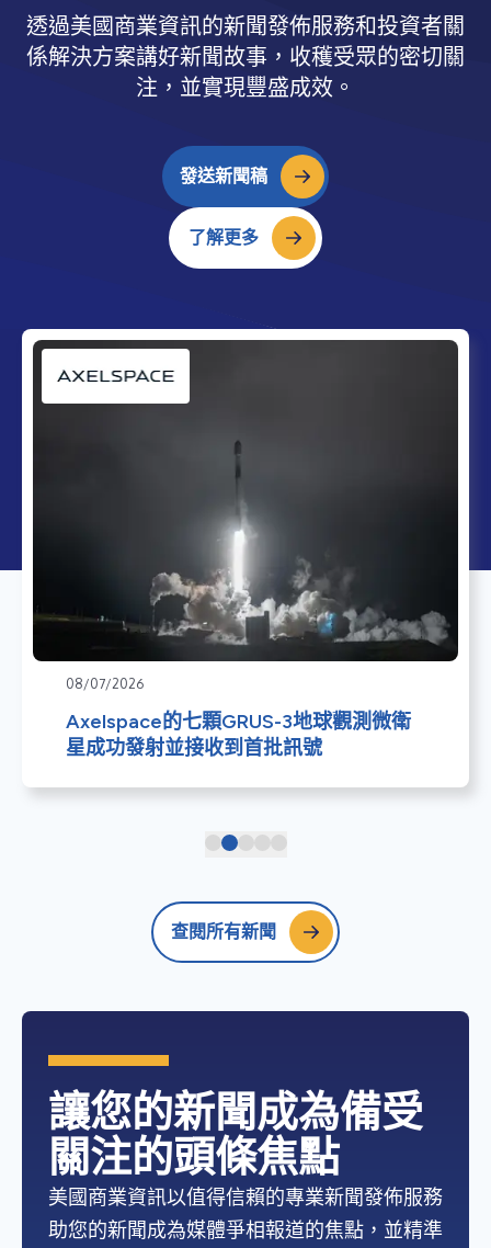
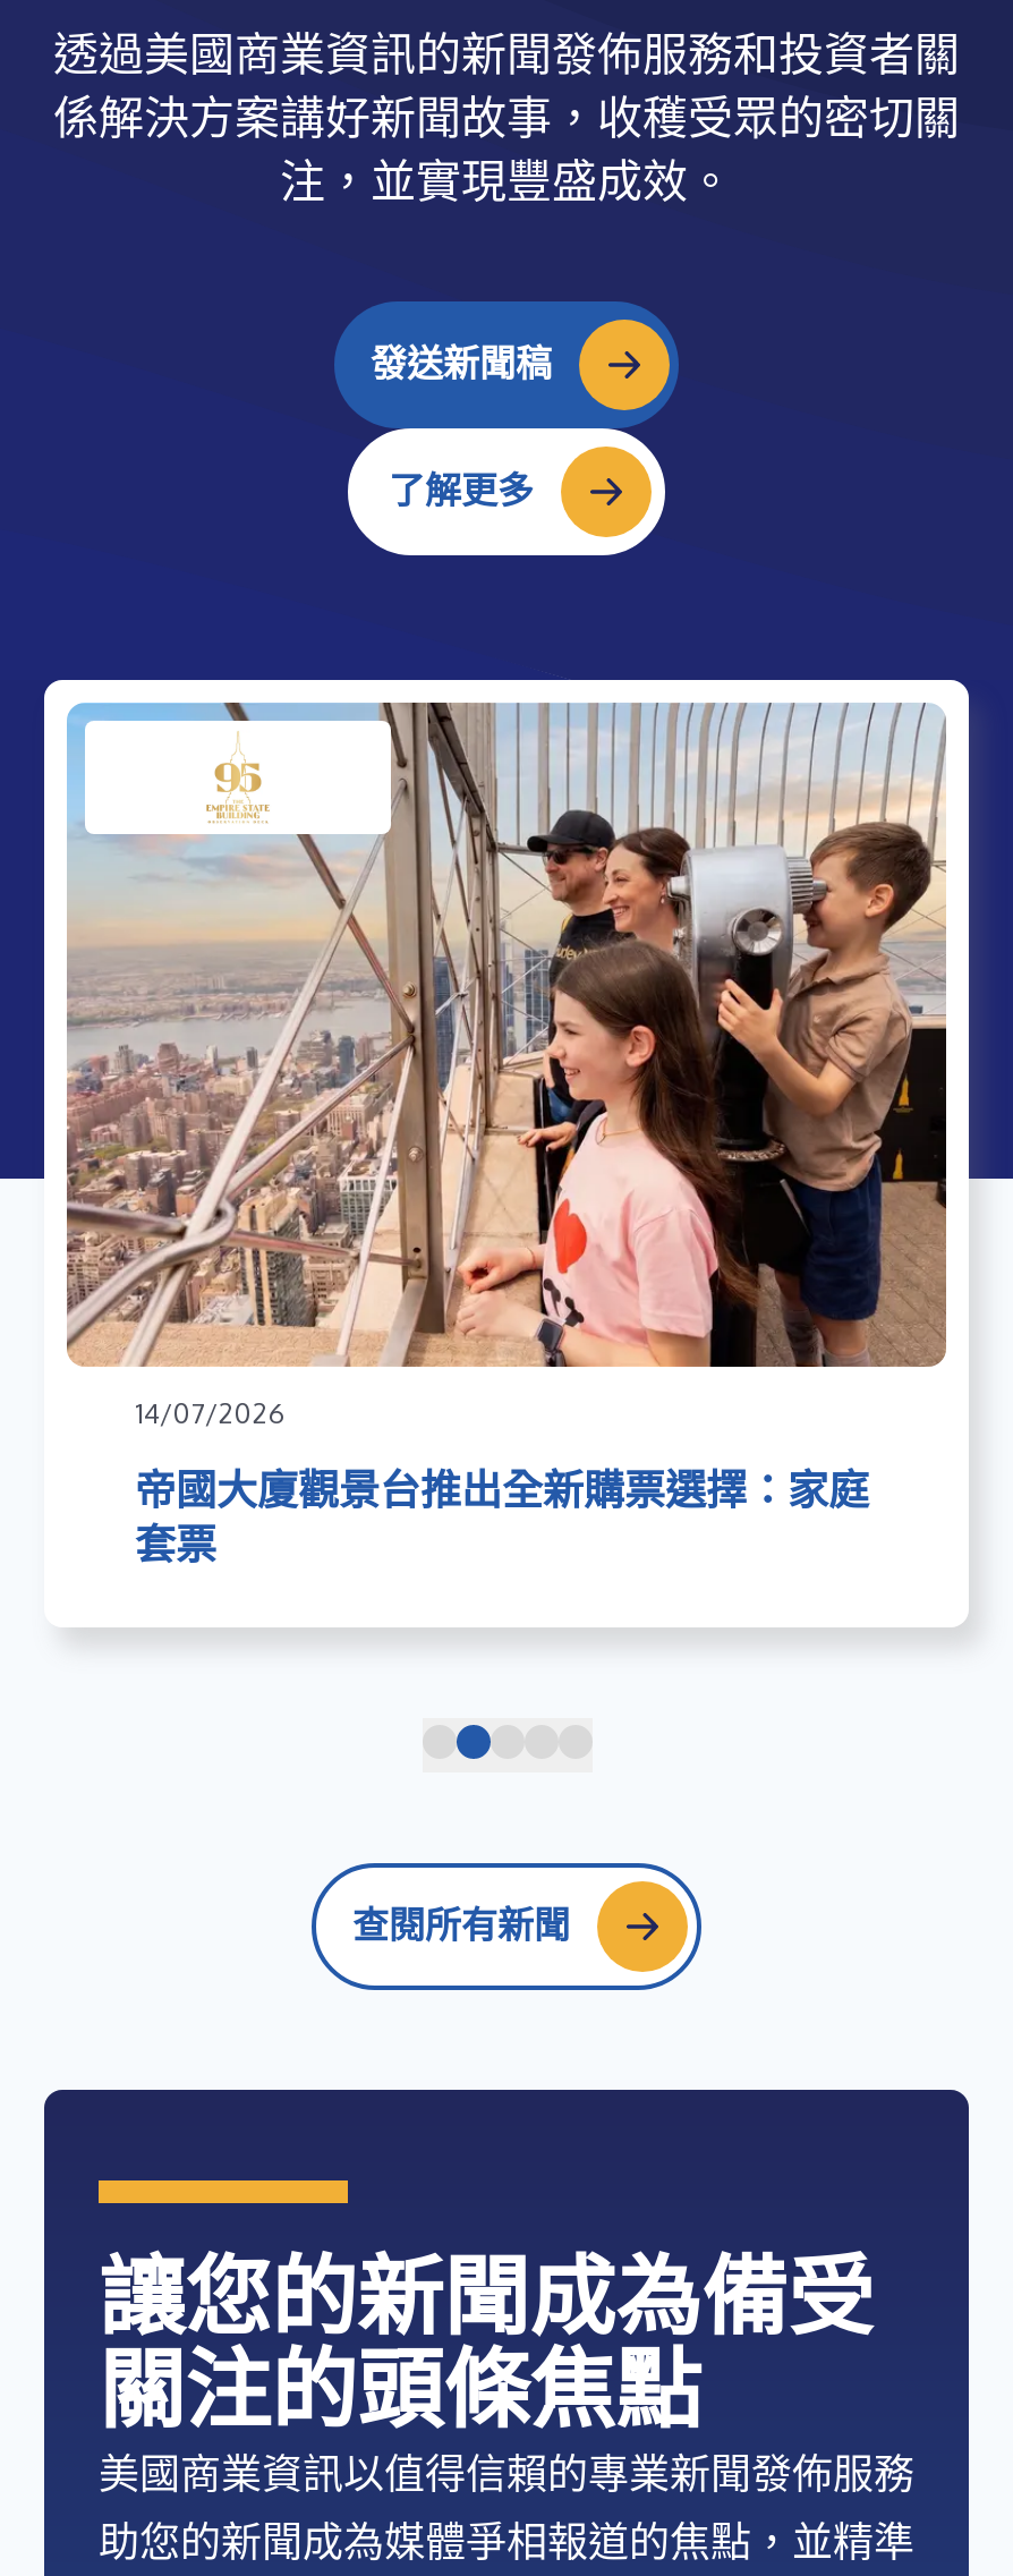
- [image]
- 08/07/2026
+ [image]
+ 14/07/2026

- Axelspace的七顆GRUS-3地球觀測微衛
- 星成功發射並接收到首批訊號
+ 帝國大廈觀景台推出全新購票選擇：家庭
+ 套票
